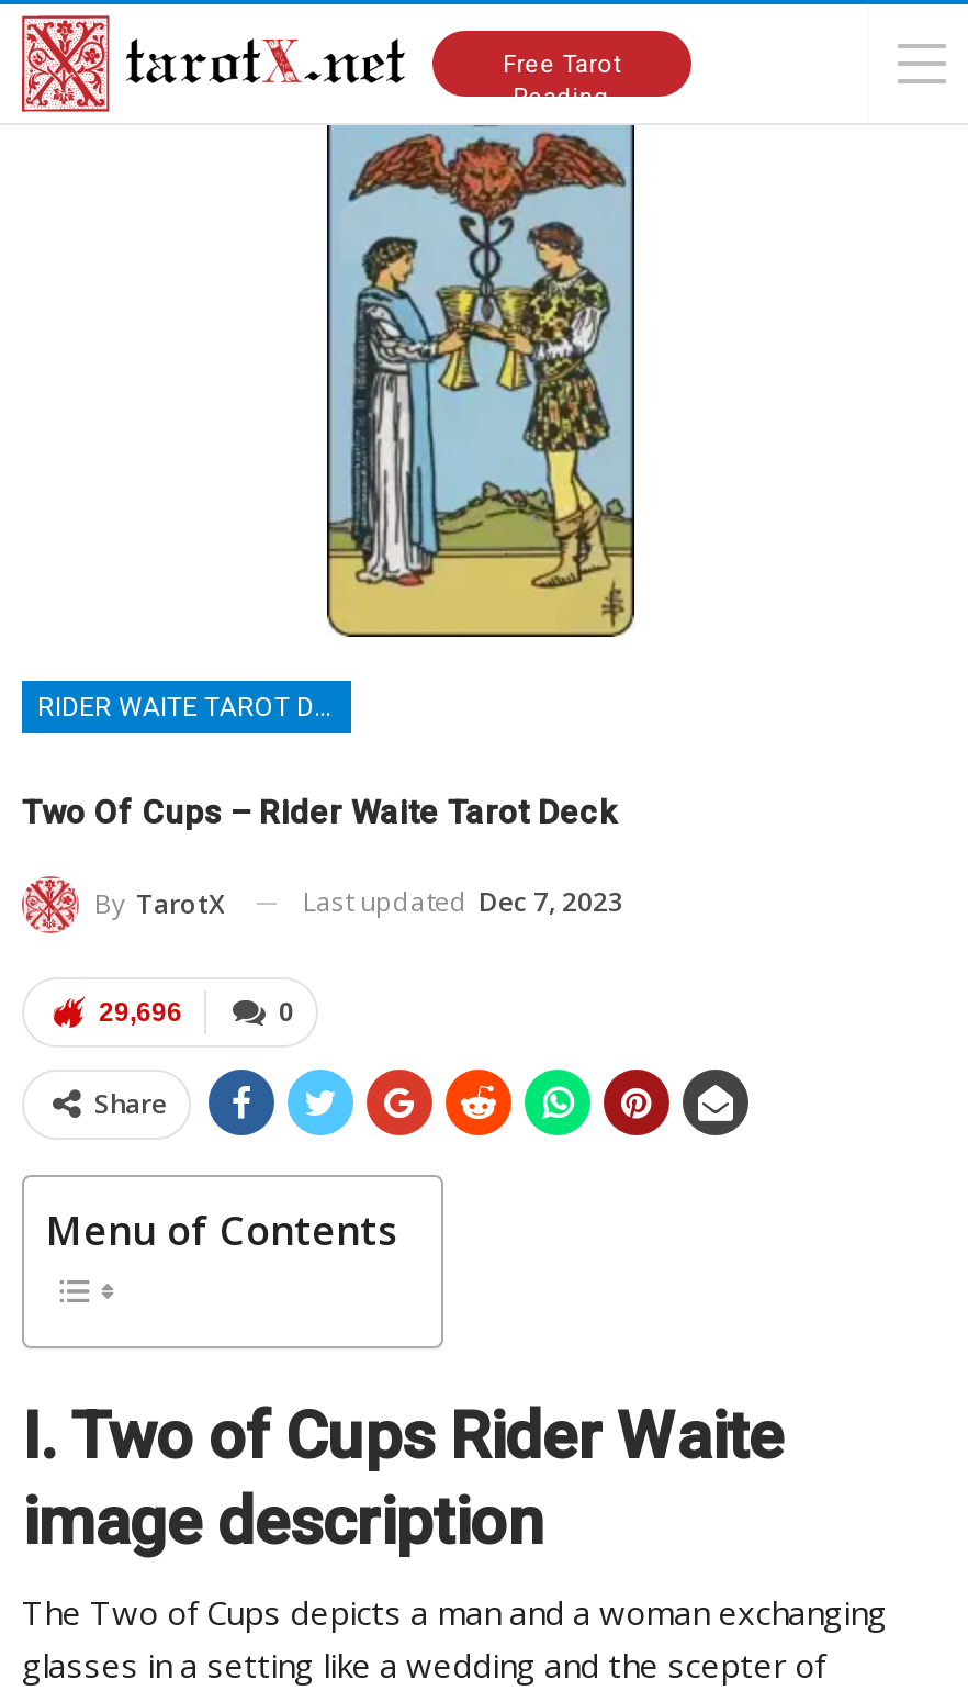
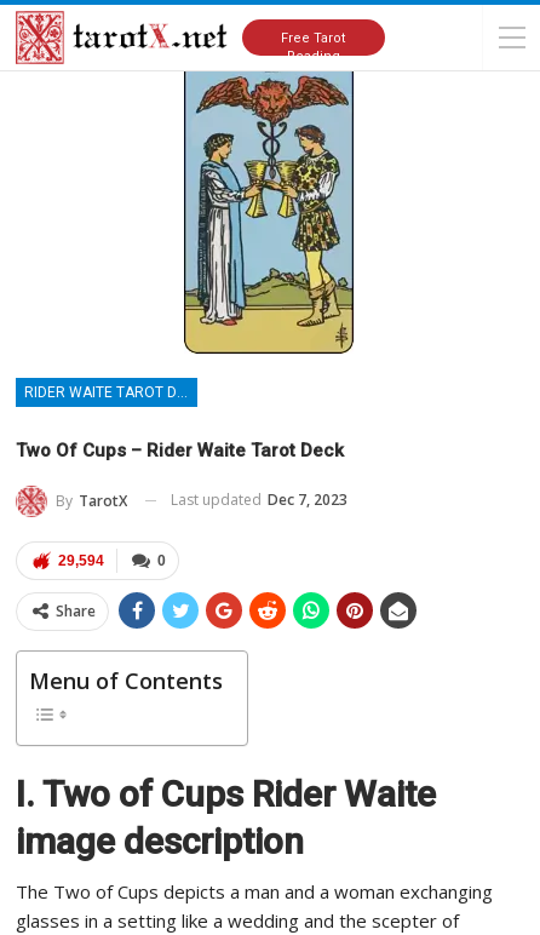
- 29,696
+ 29,594
